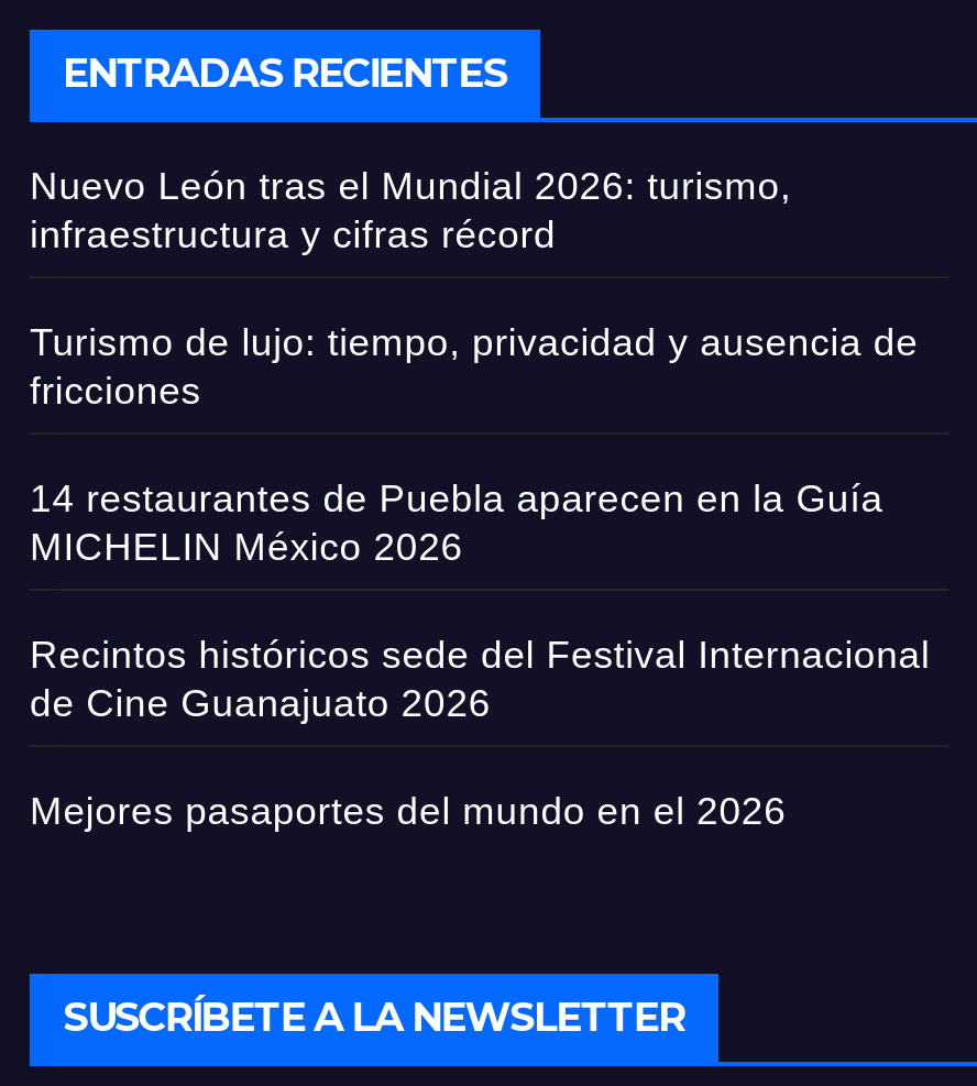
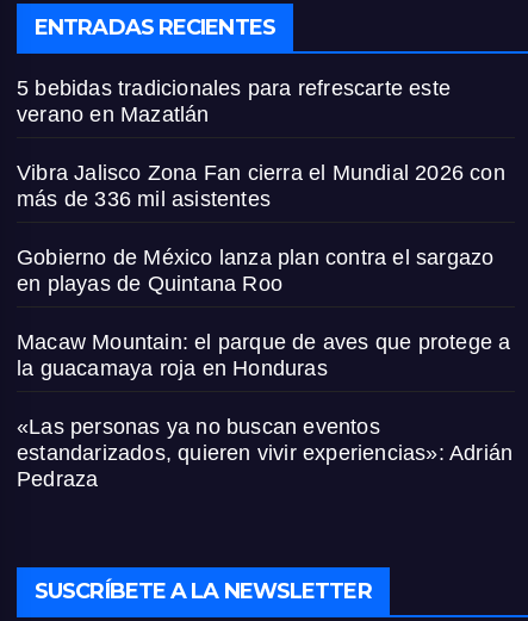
- Nuevo León tras el Mundial 2026: turismo,
- infraestructura y cifras récord
+ 5 bebidas tradicionales para refrescarte este
+ verano en Mazatlán

- Turismo de lujo: tiempo, privacidad y ausencia de
- fricciones
+ Vibra Jalisco Zona Fan cierra el Mundial 2026 con
+ más de 336 mil asistentes

- 14 restaurantes de Puebla aparecen en la Guía
- MICHELIN México 2026
+ Gobierno de México lanza plan contra el sargazo
+ en playas de Quintana Roo

- Recintos históricos sede del Festival Internacional
- de Cine Guanajuato 2026
+ Macaw Mountain: el parque de aves que protege a
+ la guacamaya roja en Honduras

- Mejores pasaportes del mundo en el 2026
+ «Las personas ya no buscan eventos
+ estandarizados, quieren vivir experiencias»: Adrián
+ Pedraza
